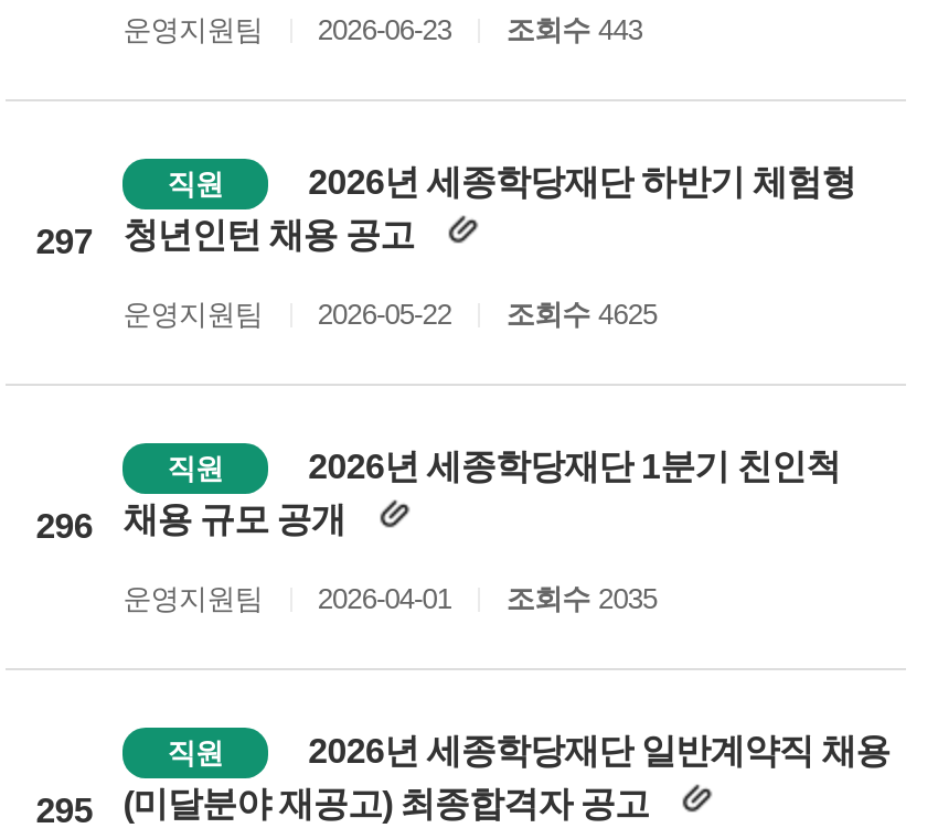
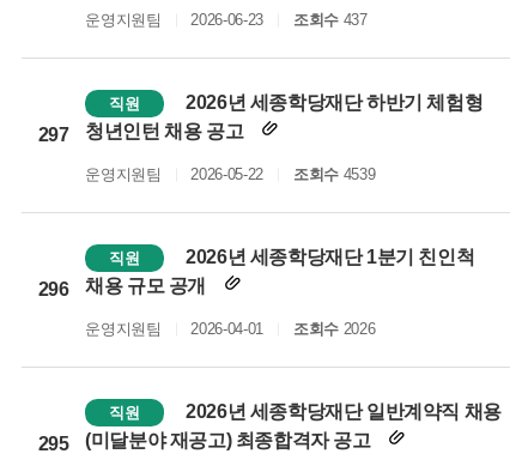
- 운영지원팀 2026-06-23 조회수 443
+ 운영지원팀 2026-06-23 조회수 437

- 운영지원팀 2026-05-22 조회수 4625
+ 운영지원팀 2026-05-22 조회수 4539

- 운영지원팀 2026-04-01 조회수 2035
+ 운영지원팀 2026-04-01 조회수 2026
